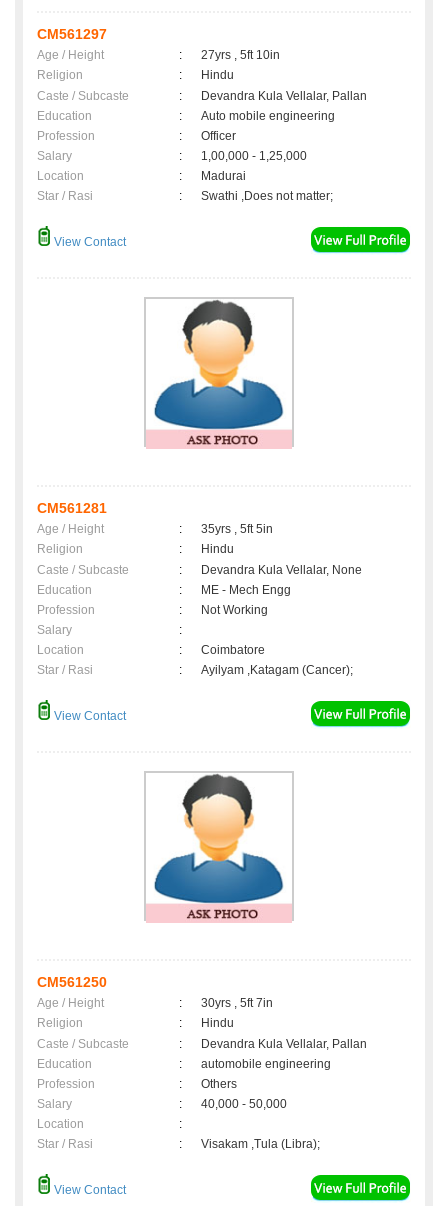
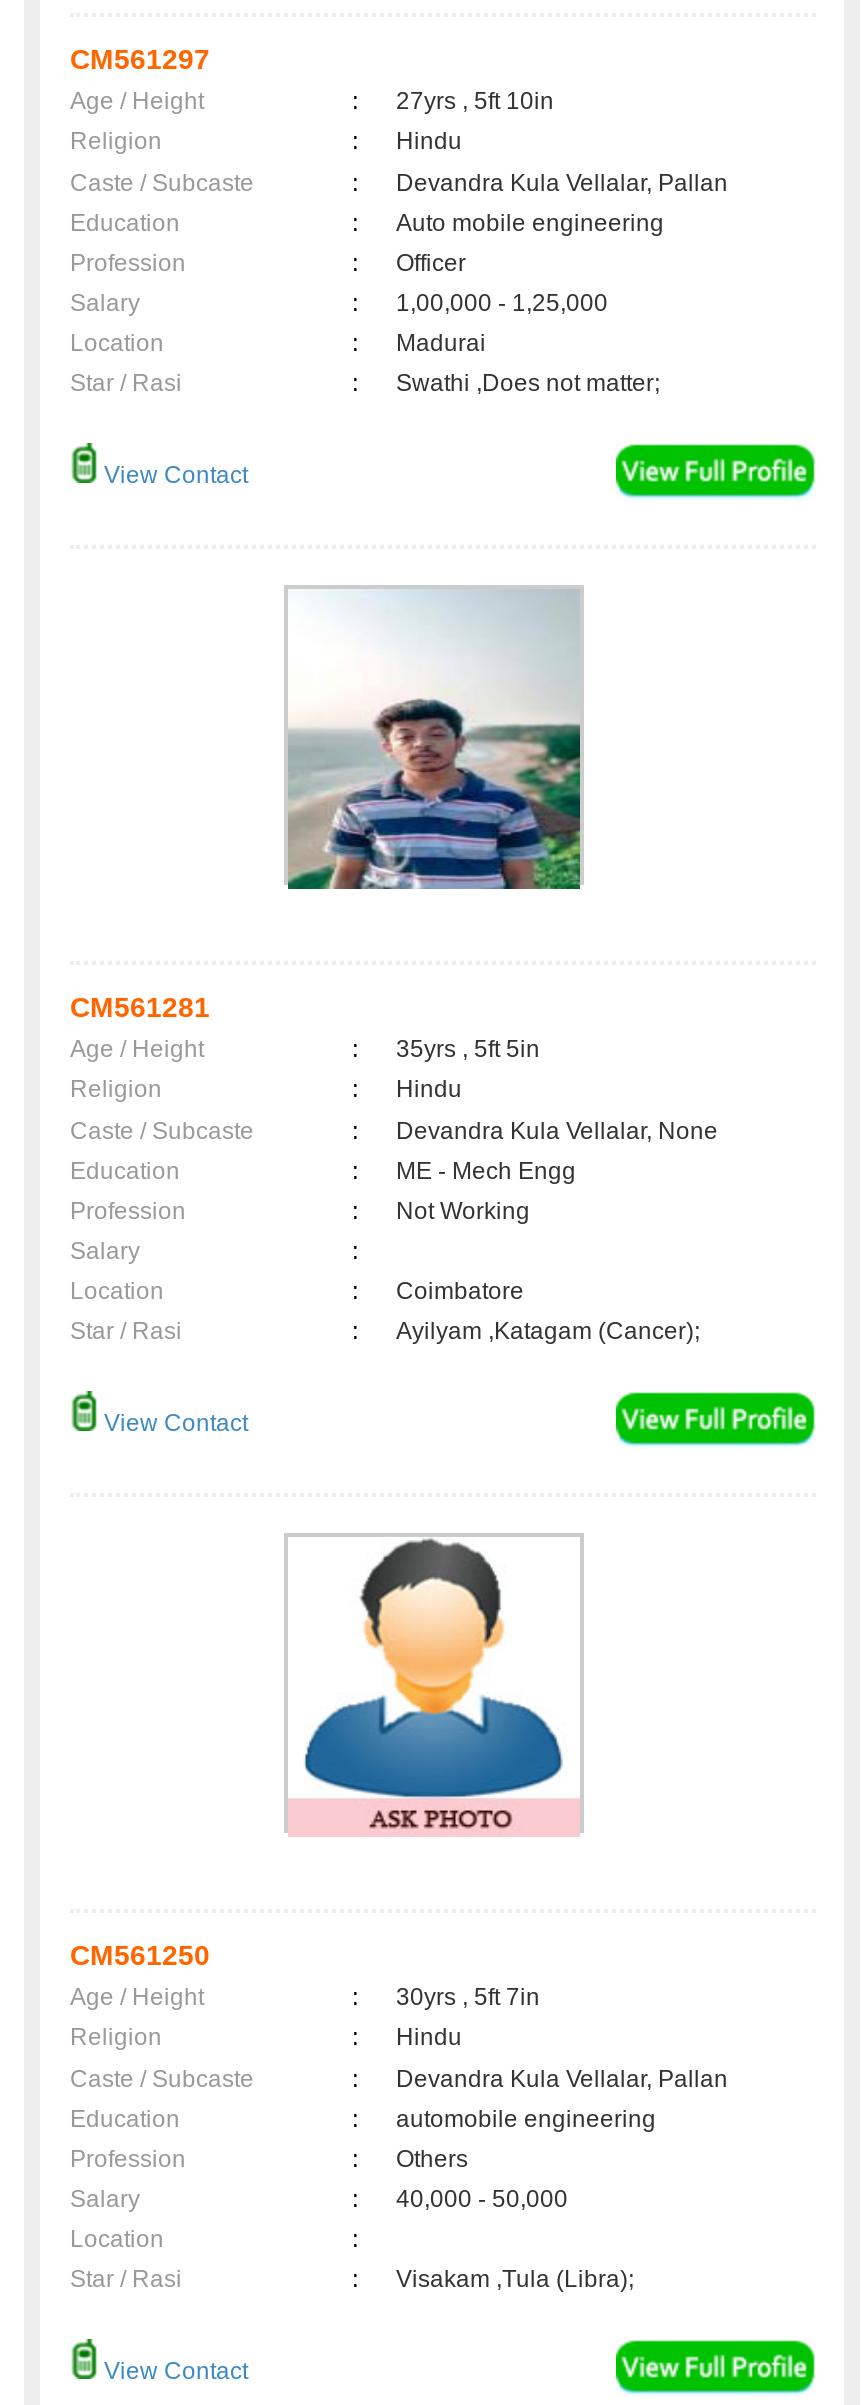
- [image]
+ [image]
